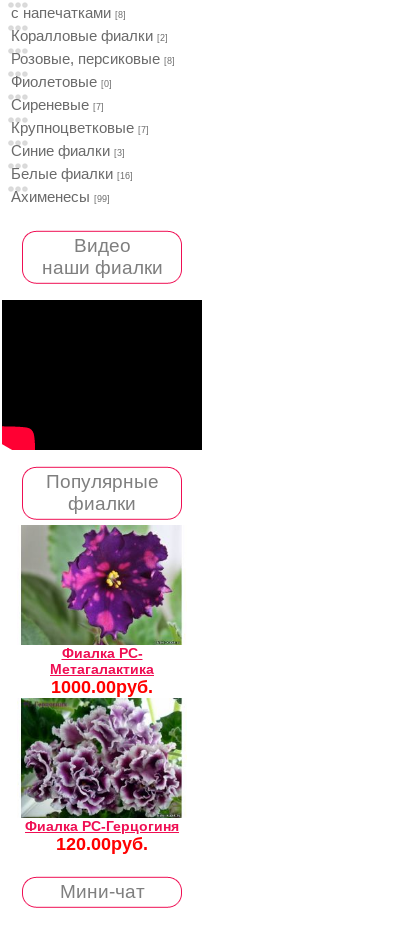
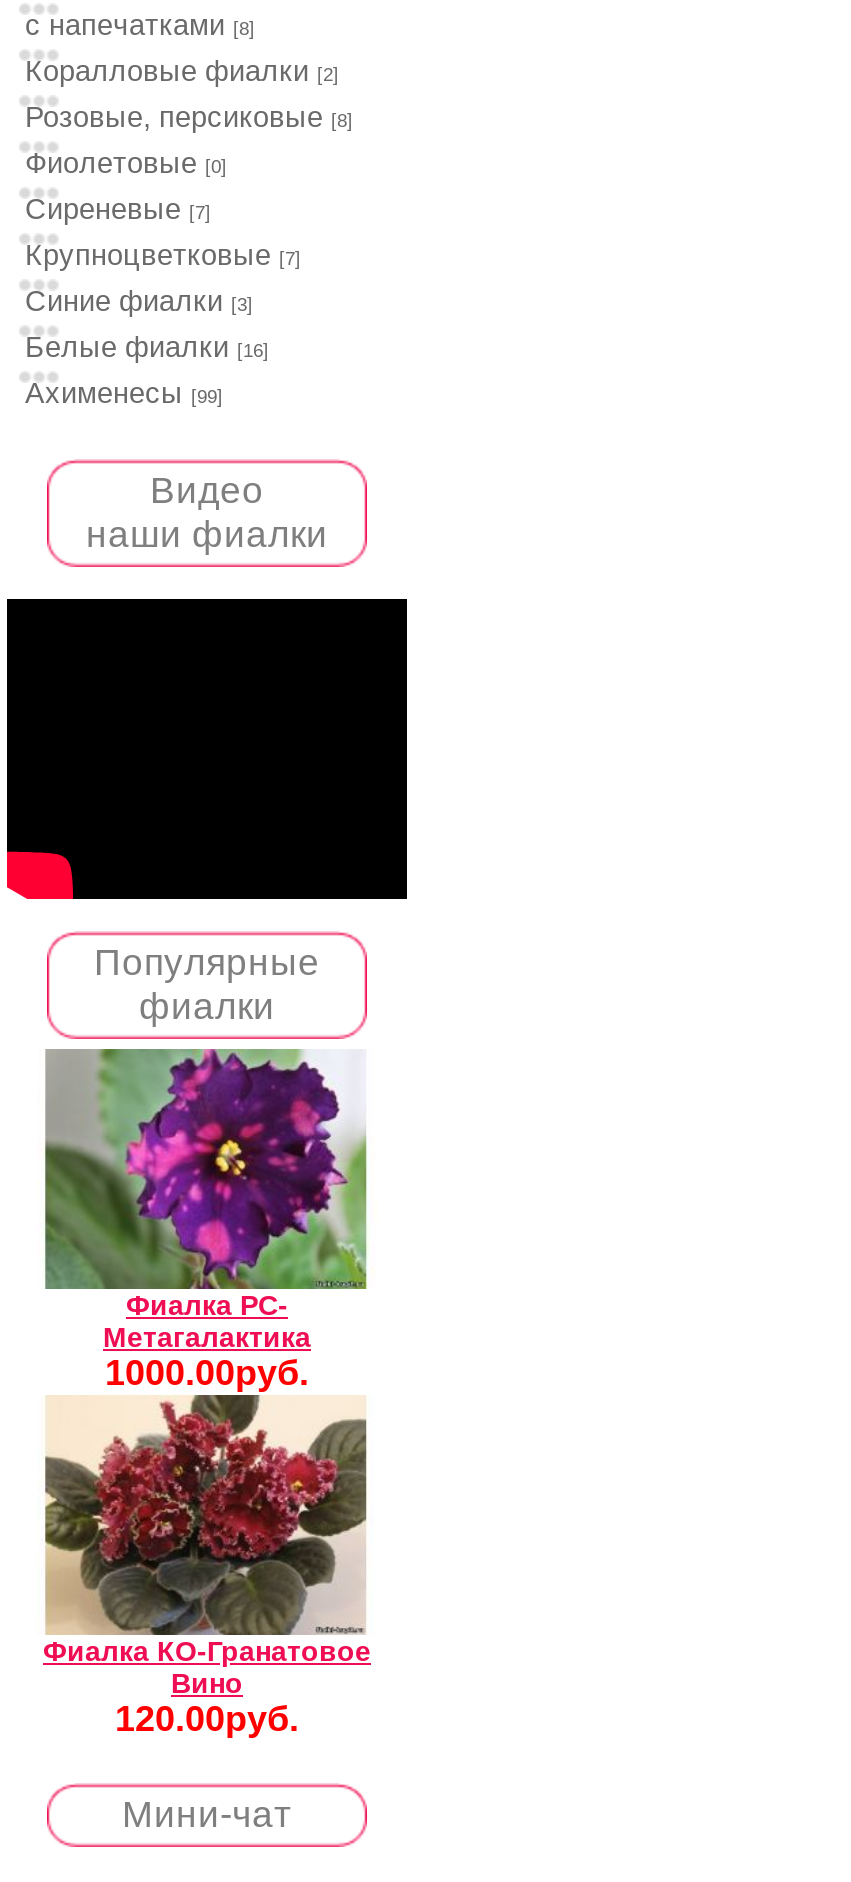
- [image]
- Фиалка РС-Герцогиня
+ [image]
+ Фиалка КО-Гранатовое
+ Вино
